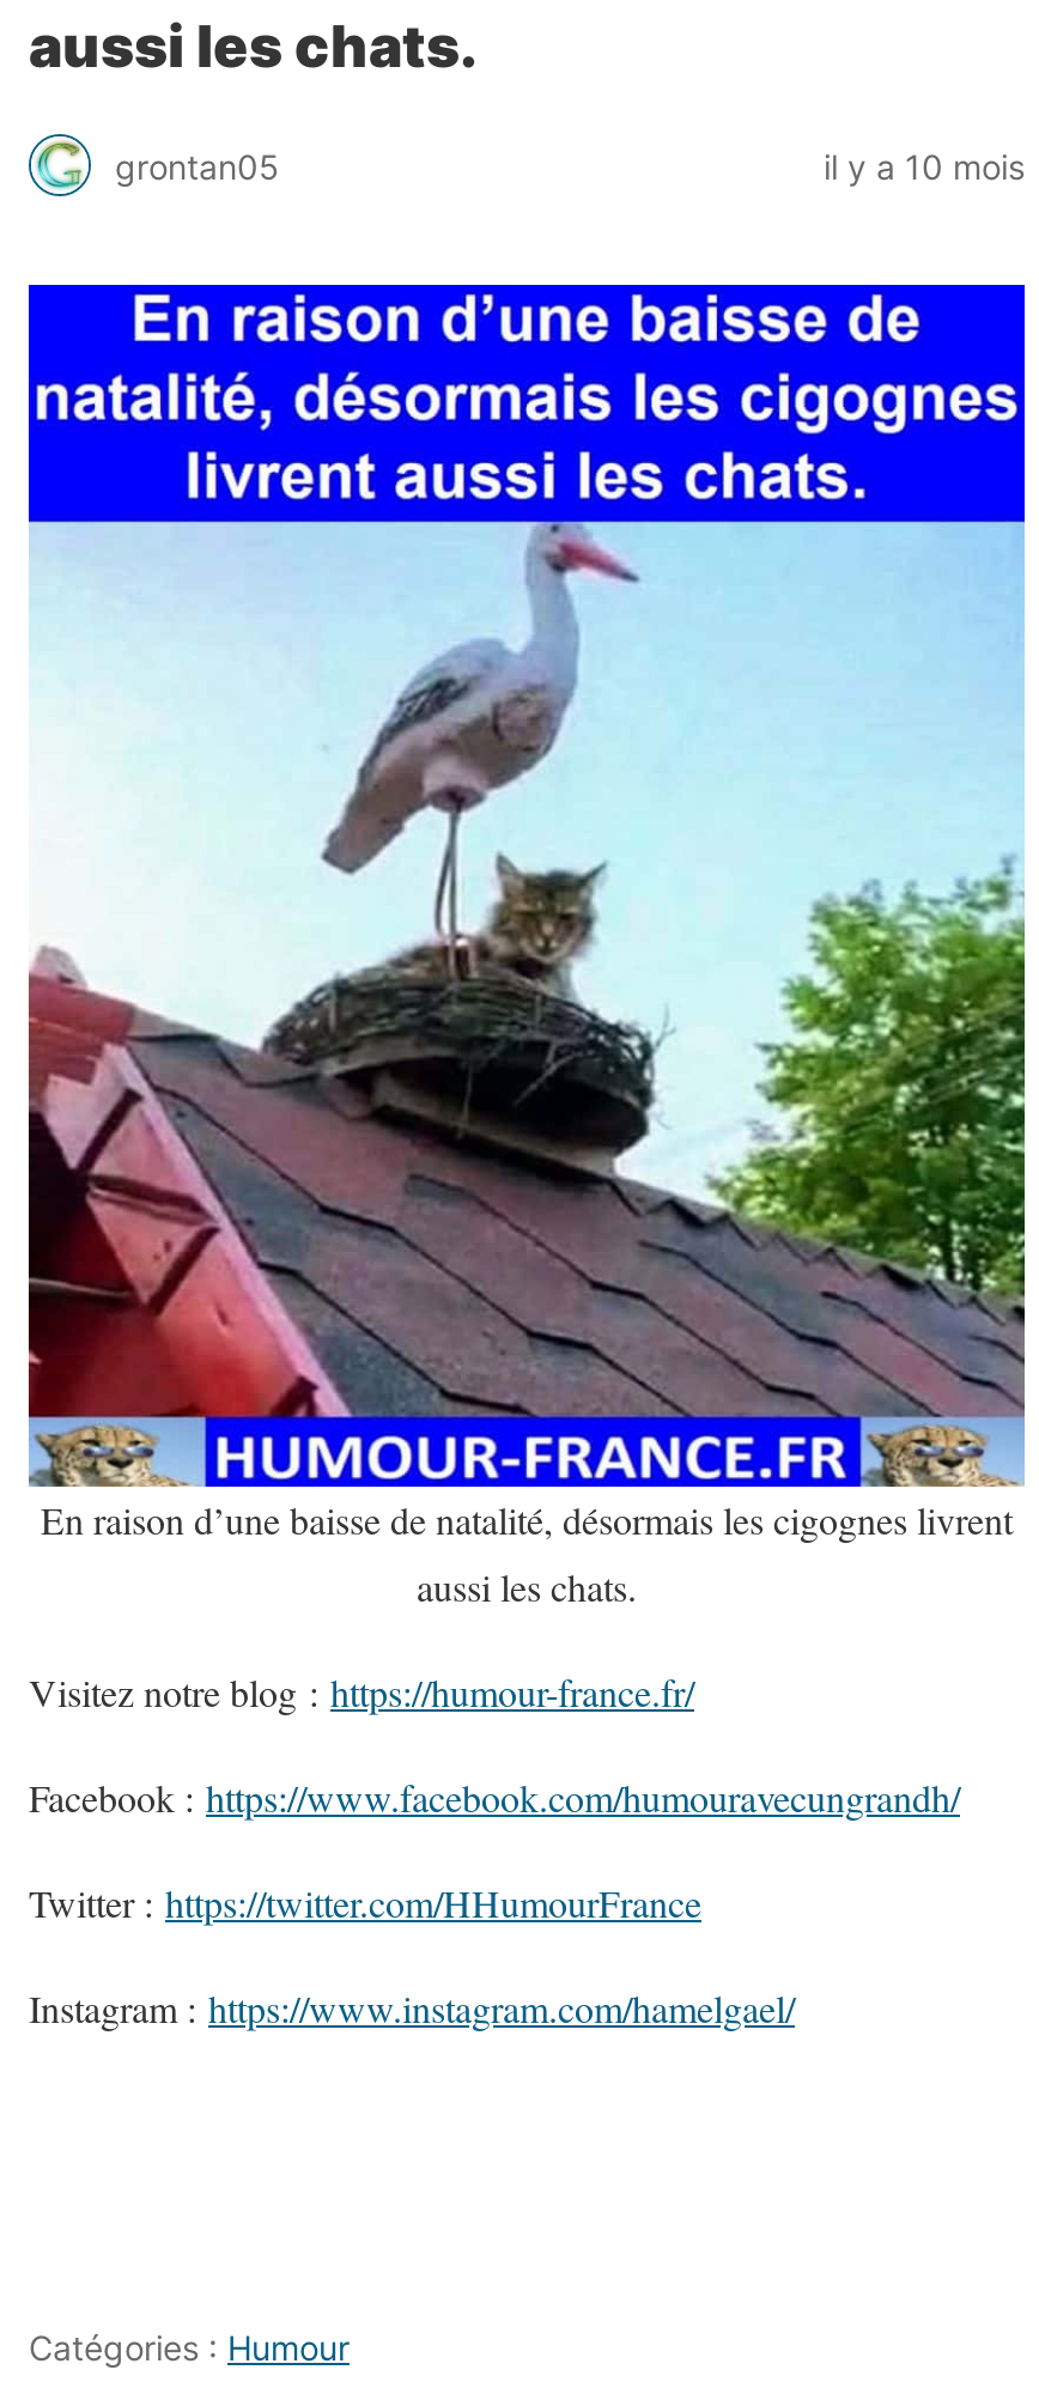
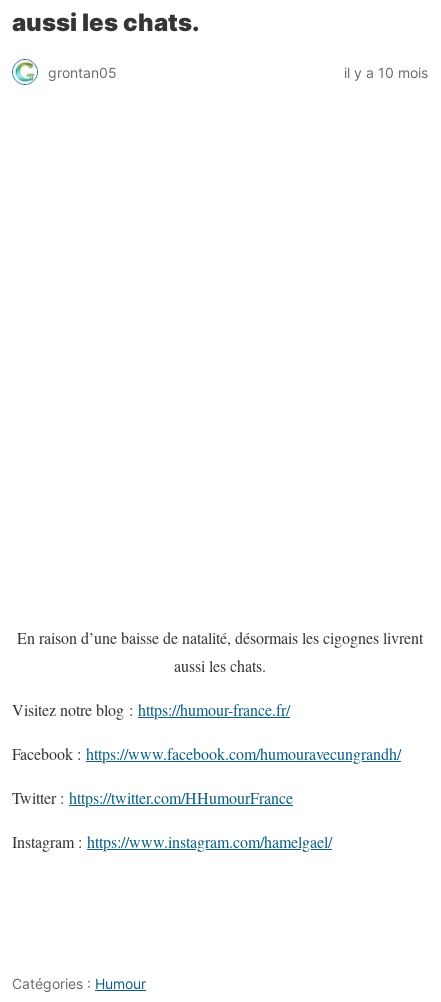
- [image]
